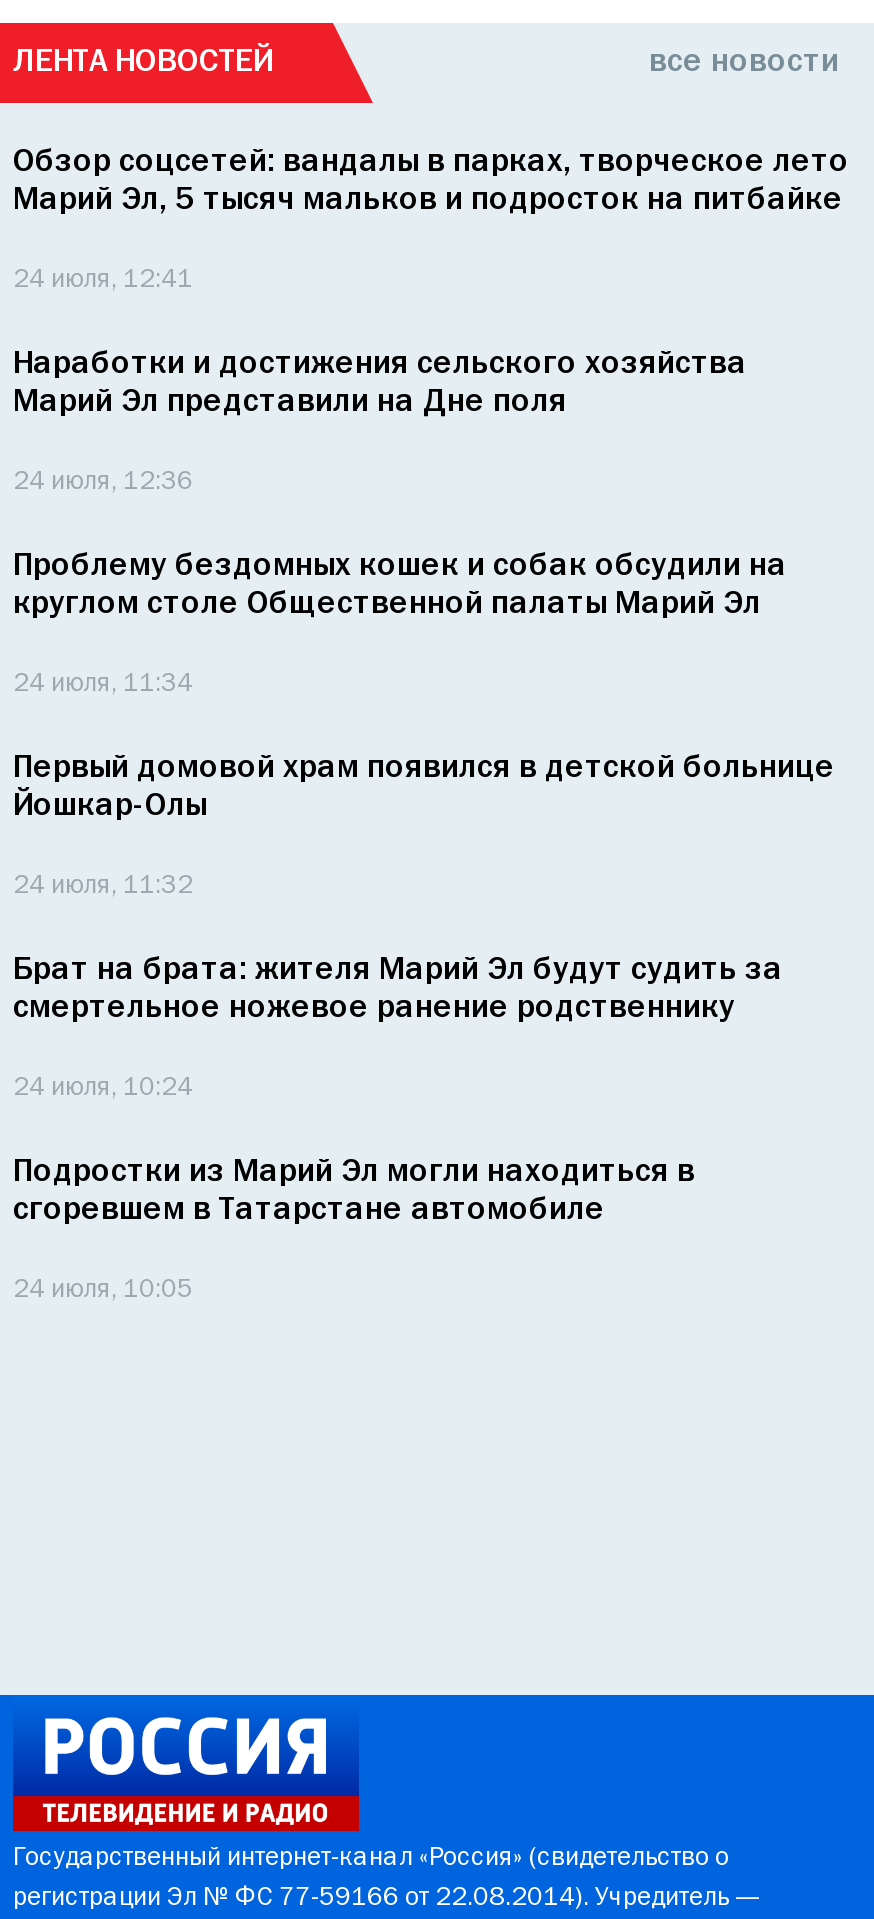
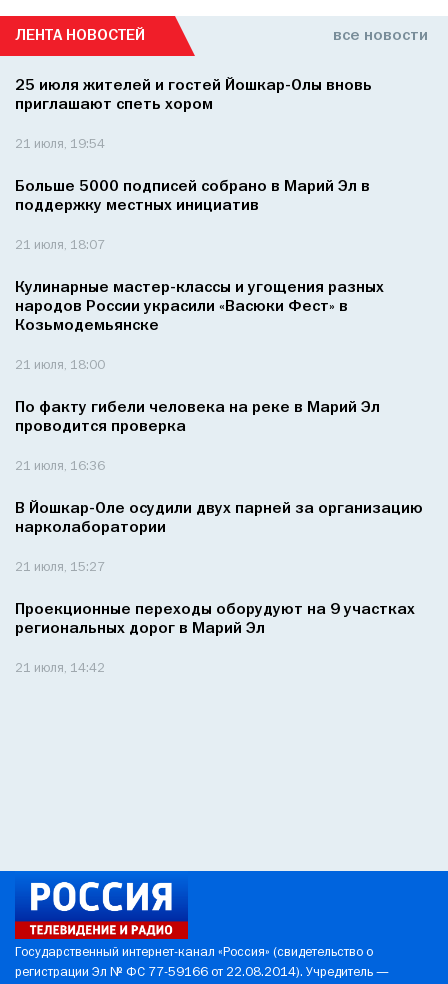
- Обзор соцсетей: вандалы в парках, творческое лето
- Марий Эл, 5 тысяч мальков и подросток на питбайке
+ 25 июля жителей и гостей Йошкар-Олы вновь
+ приглашают спеть хором

- 24 июля, 12:41
+ 21 июля, 19:54

- Наработки и достижения сельского хозяйства
- Марий Эл представили на Дне поля
+ Больше 5000 подписей собрано в Марий Эл в
+ поддержку местных инициатив

- 24 июля, 12:36
+ 21 июля, 18:07

- Проблему бездомных кошек и собак обсудили на
- круглом столе Общественной палаты Марий Эл
+ Кулинарные мастер-классы и угощения разных
+ народов России украсили «Васюки Фест» в
+ Козьмодемьянске

- 24 июля, 11:34
+ 21 июля, 18:00

- Первый домовой храм появился в детской больнице
- Йошкар-Олы
+ По факту гибели человека на реке в Марий Эл
+ проводится проверка

- 24 июля, 11:32
+ 21 июля, 16:36

- Брат на брата: жителя Марий Эл будут судить за
- смертельное ножевое ранение родственнику
+ В Йошкар-Оле осудили двух парней за организацию
+ нарколаборатории

- 24 июля, 10:24
+ 21 июля, 15:27

- Подростки из Марий Эл могли находиться в
- сгоревшем в Татарстане автомобиле
+ Проекционные переходы оборудуют на 9 участках
+ региональных дорог в Марий Эл

- 24 июля, 10:05
+ 21 июля, 14:42
